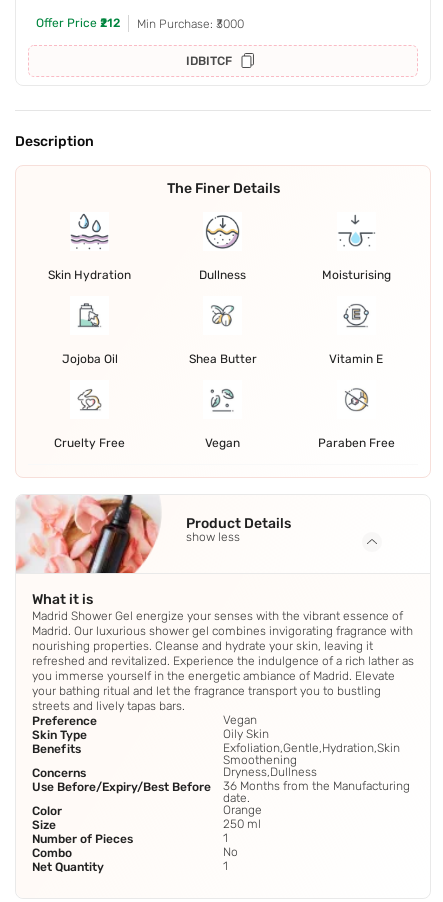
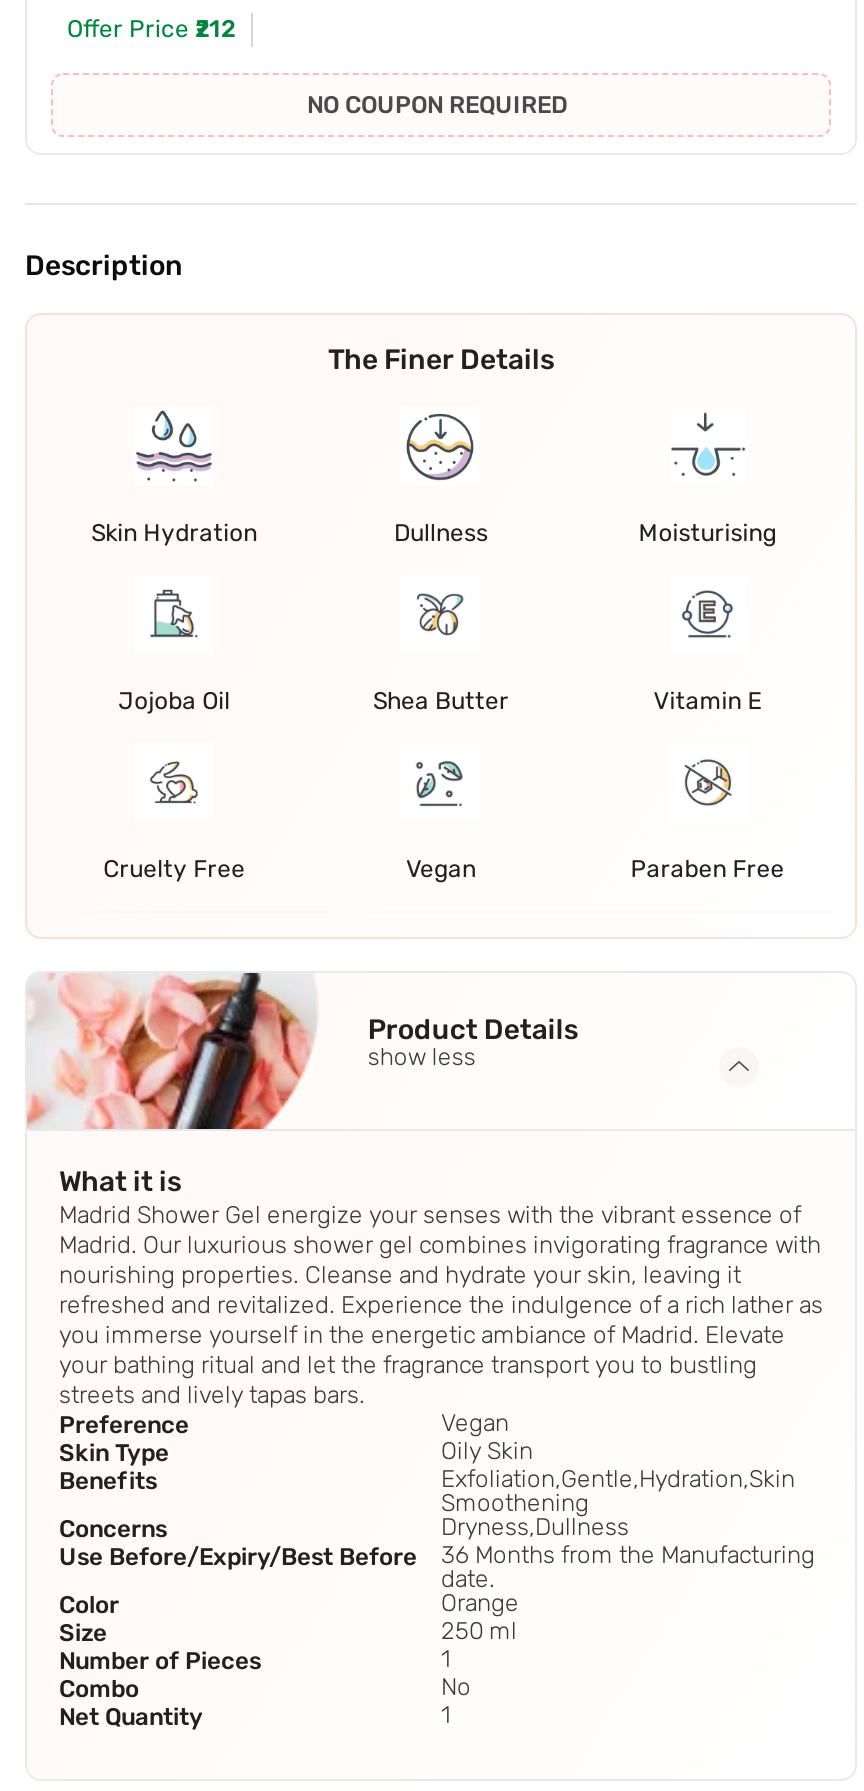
- Min Purchase: ₹3000
- IDBITCF
+ NO COUPON REQUIRED
